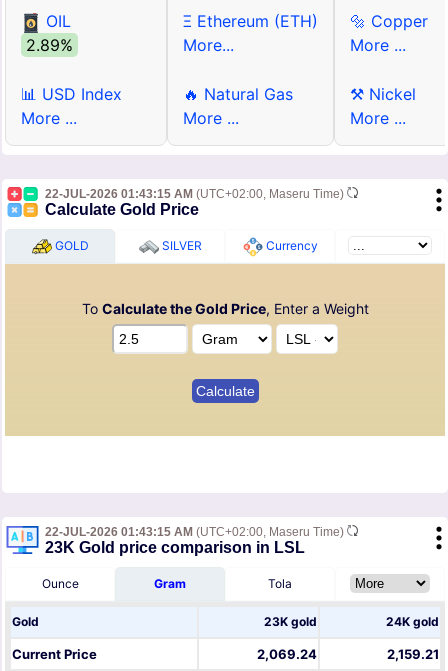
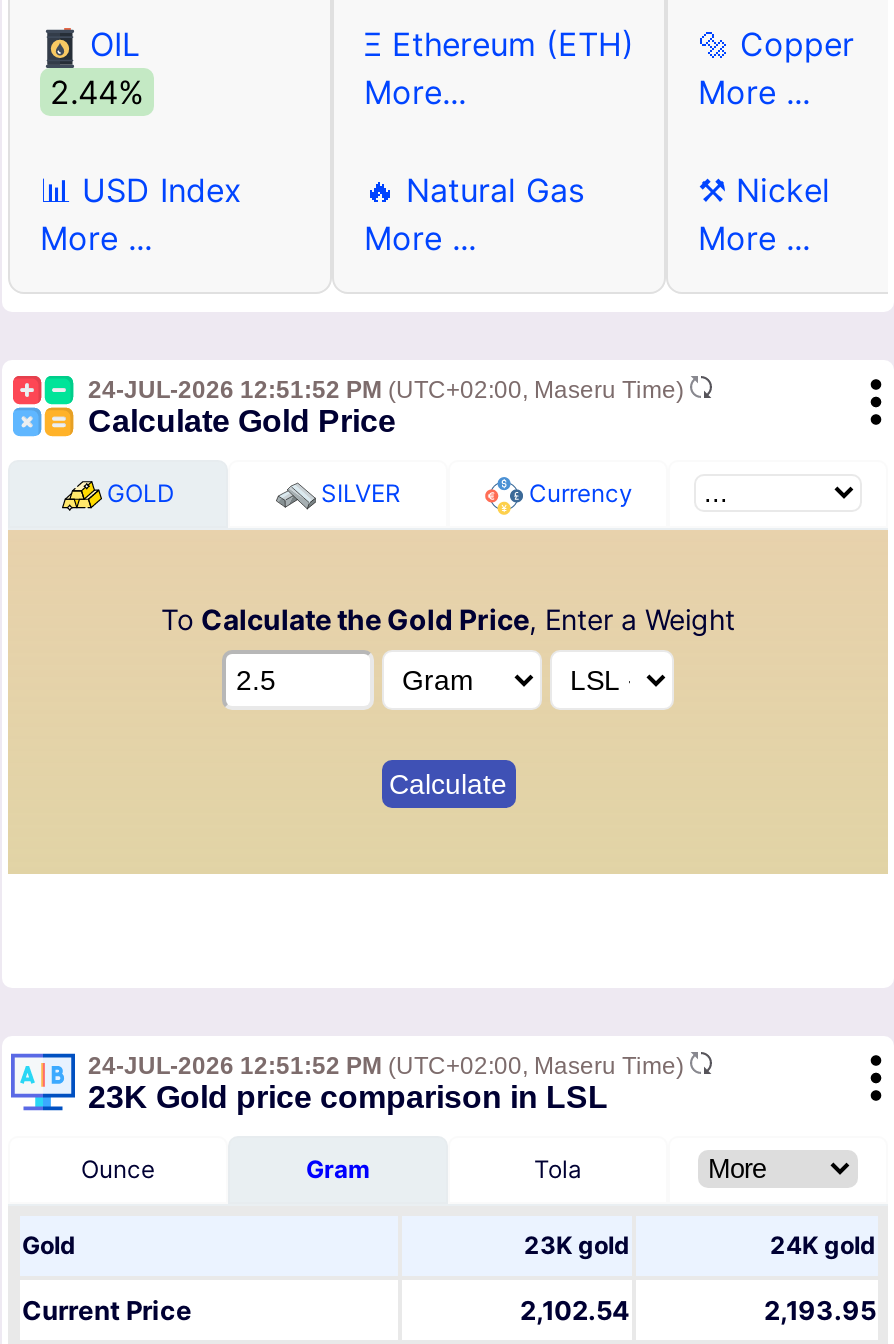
- 2.89%
+ 2.44%

- 22-JUL-2026 01:43:15 AM (UTC+02:00, Maseru Time)
+ 24-JUL-2026 12:51:52 PM (UTC+02:00, Maseru Time)

- 22-JUL-2026 01:43:15 AM (UTC+02:00, Maseru Time)
+ 24-JUL-2026 12:51:52 PM (UTC+02:00, Maseru Time)

- 2,069.24
+ 2,102.54

- 2,159.21
+ 2,193.95
